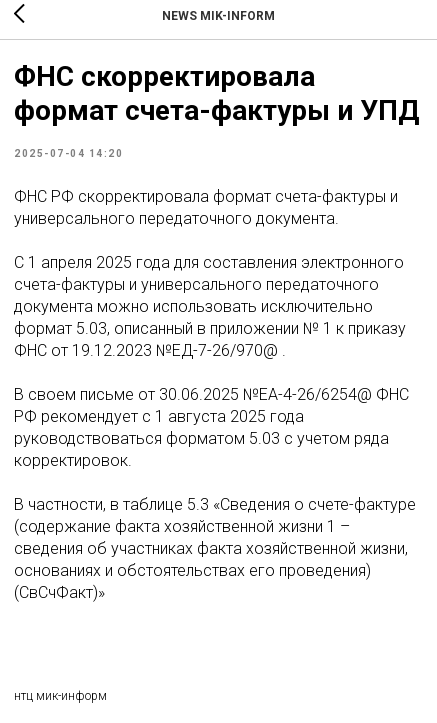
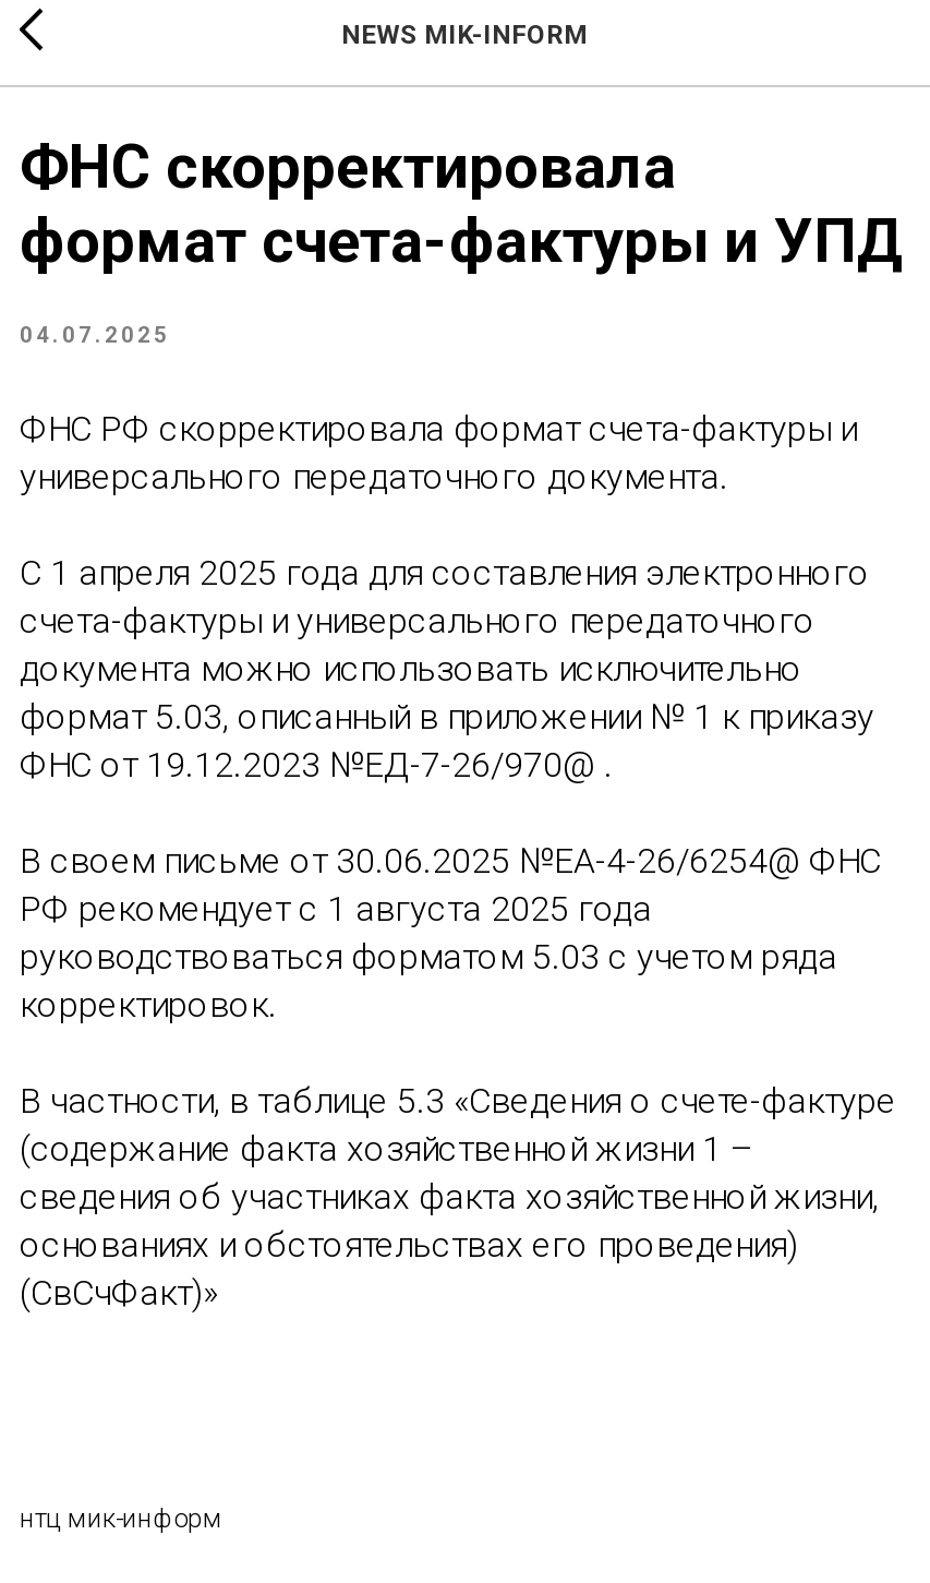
- 2025-07-04 14:20
+ 04.07.2025
